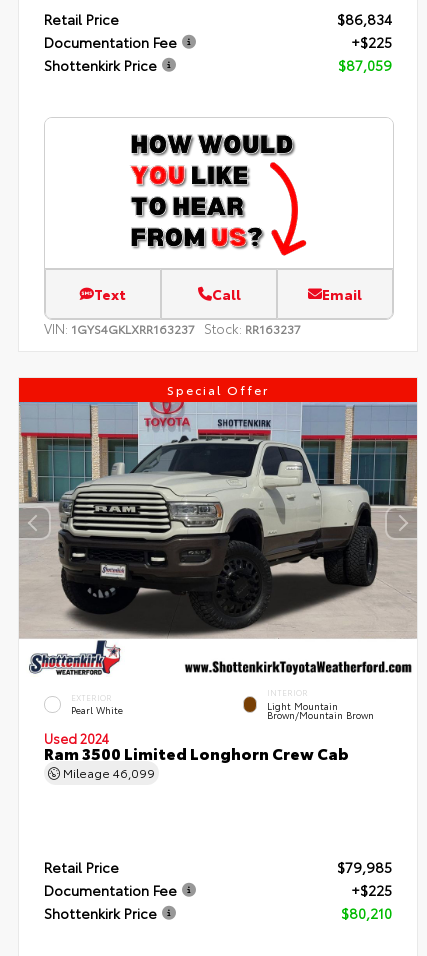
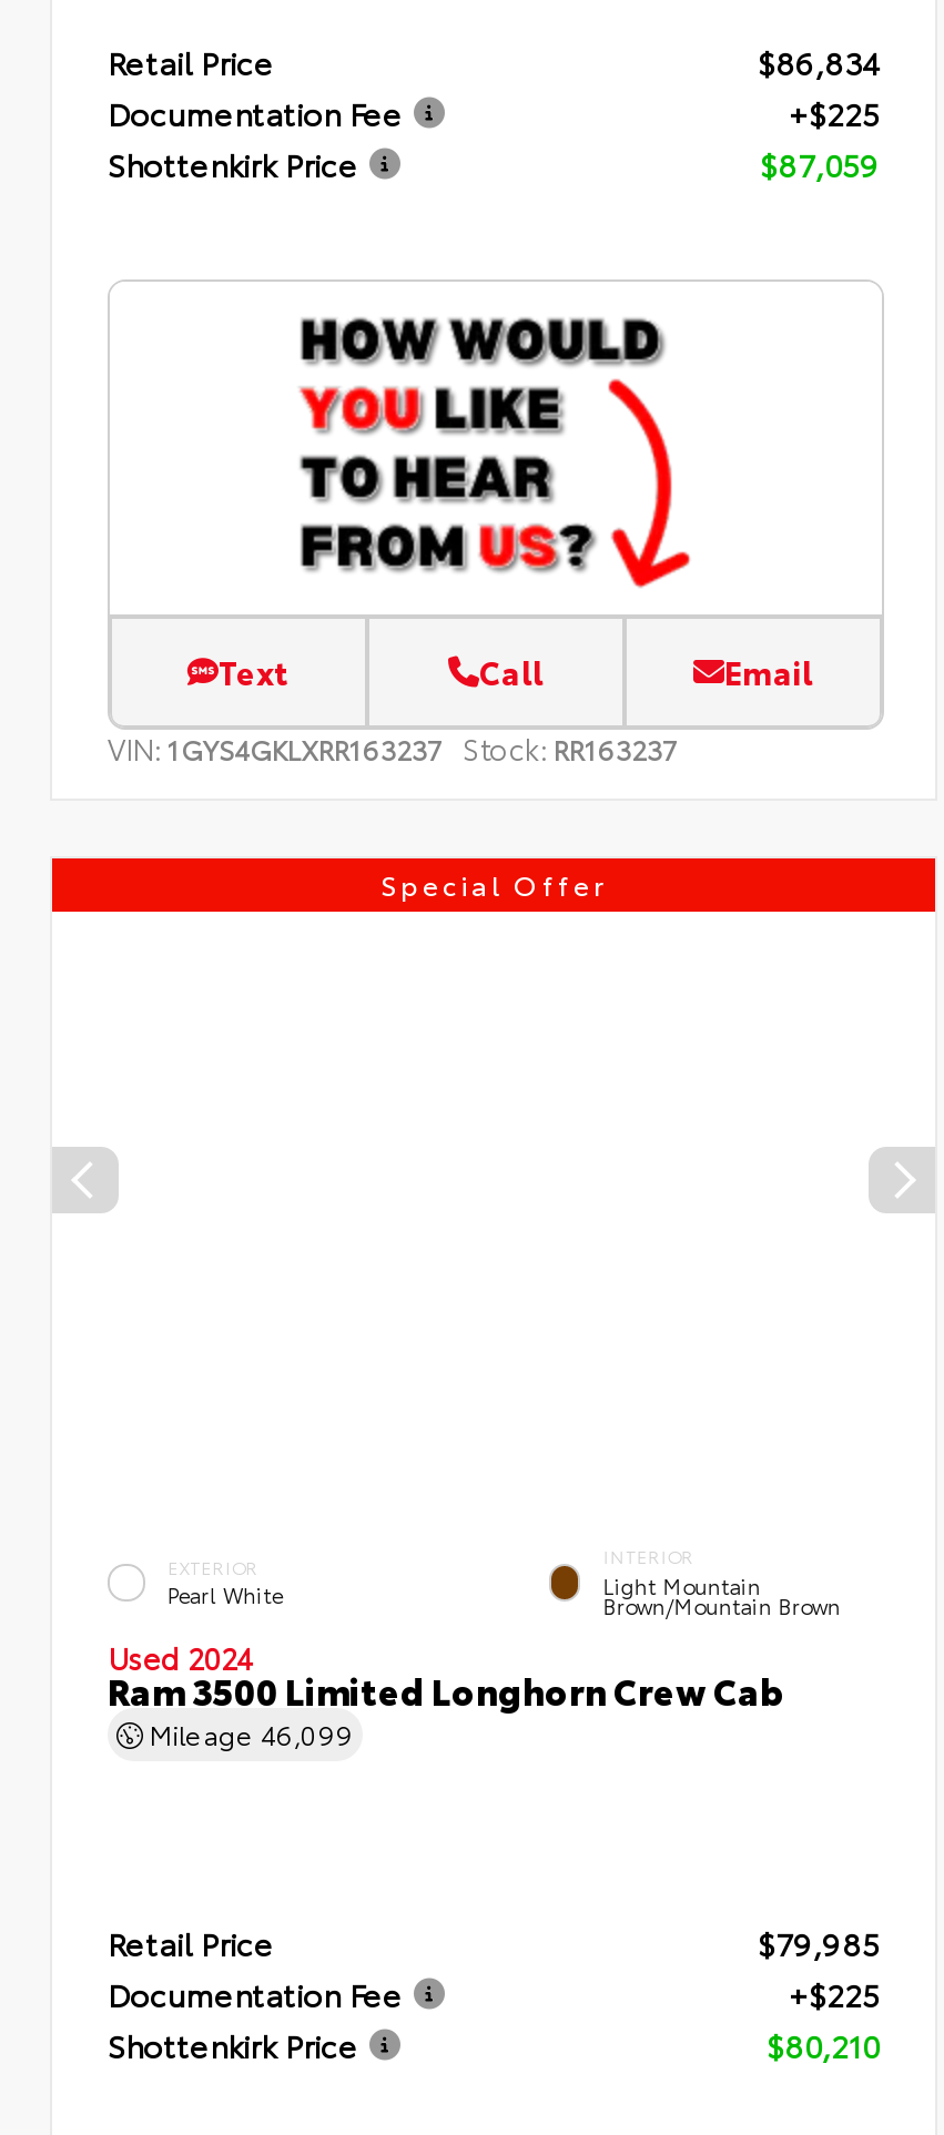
- [image]
